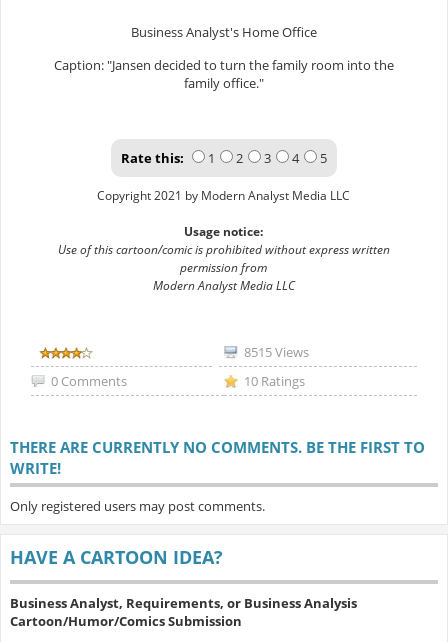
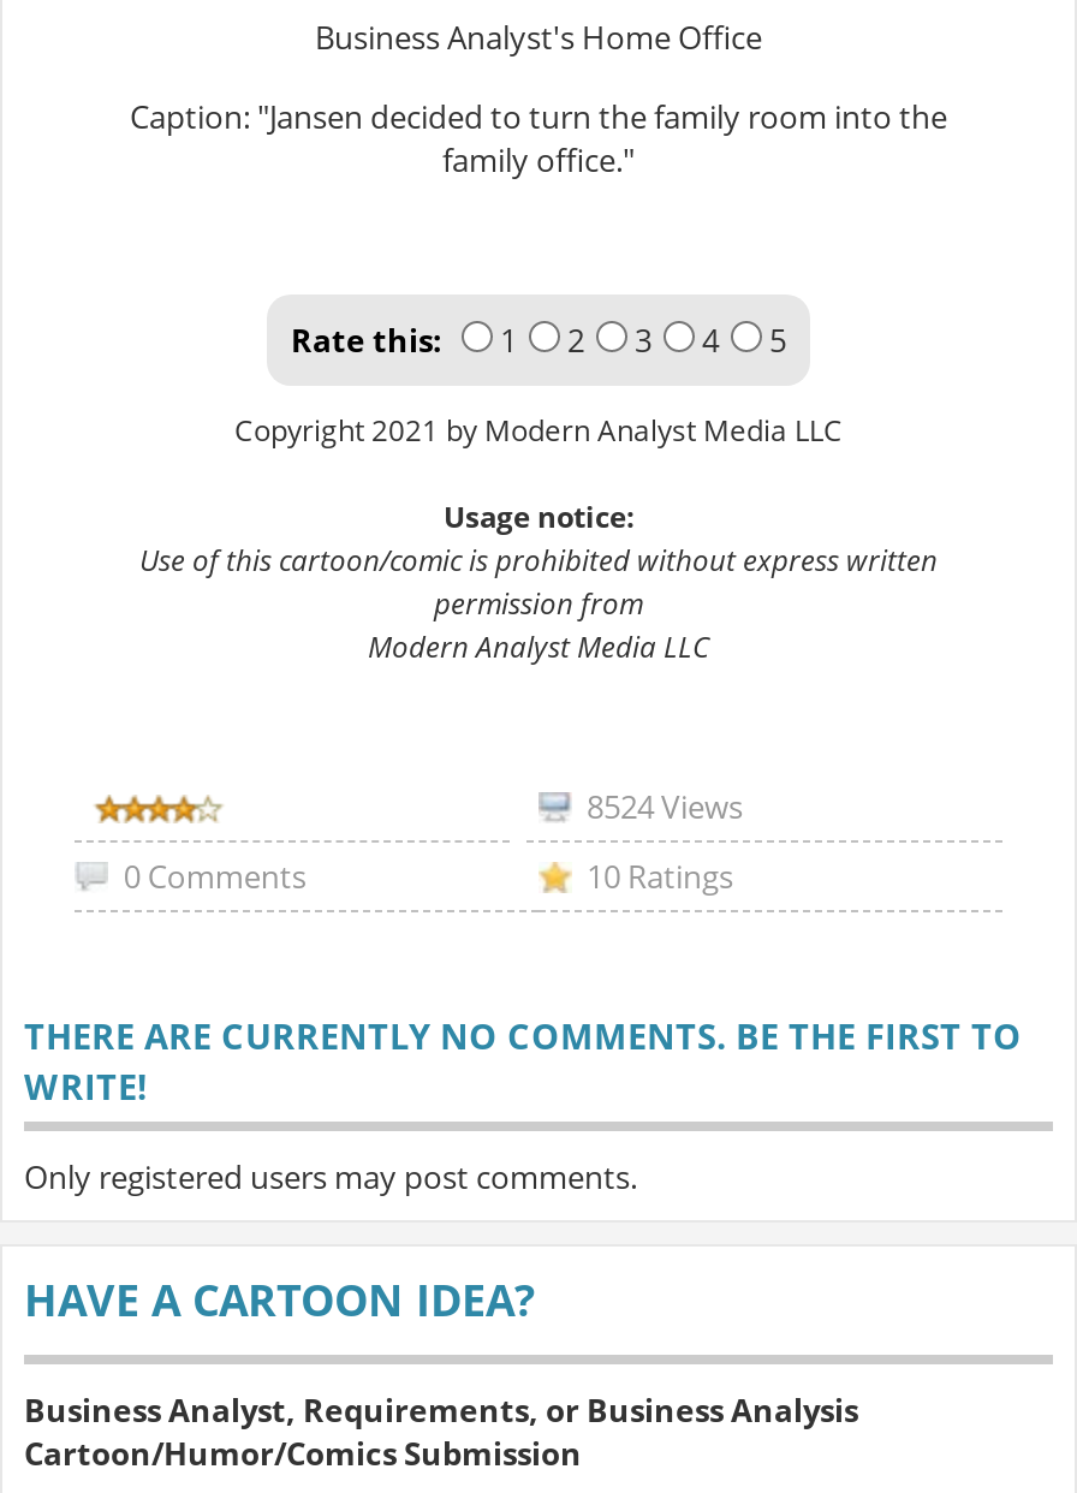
- 8515 Views
+ 8524 Views
